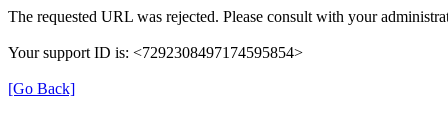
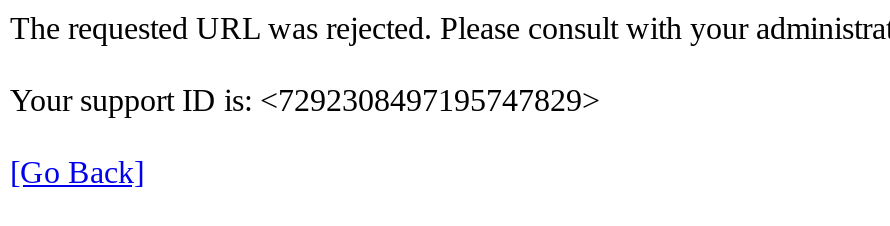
- Your support ID is: <7292308497174595854>
+ Your support ID is: <7292308497195747829>
